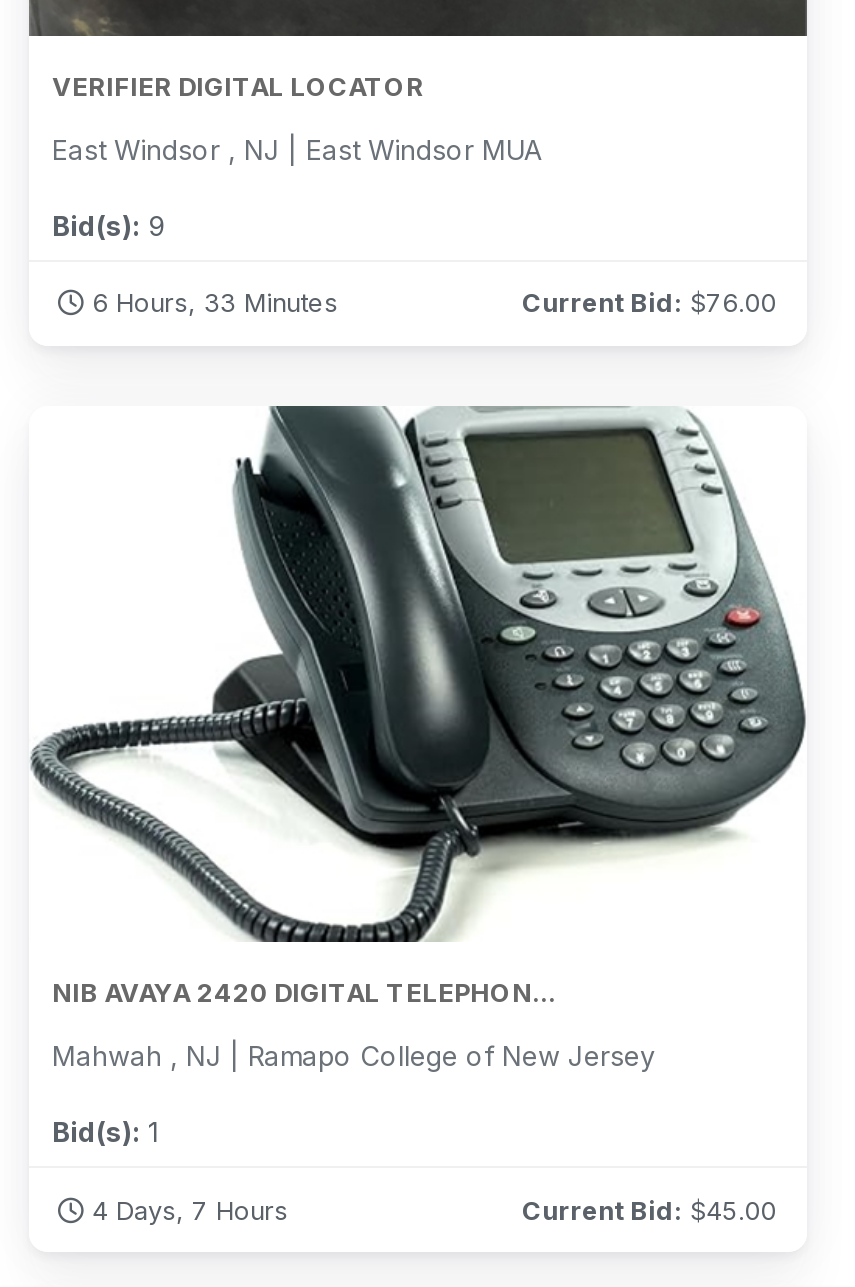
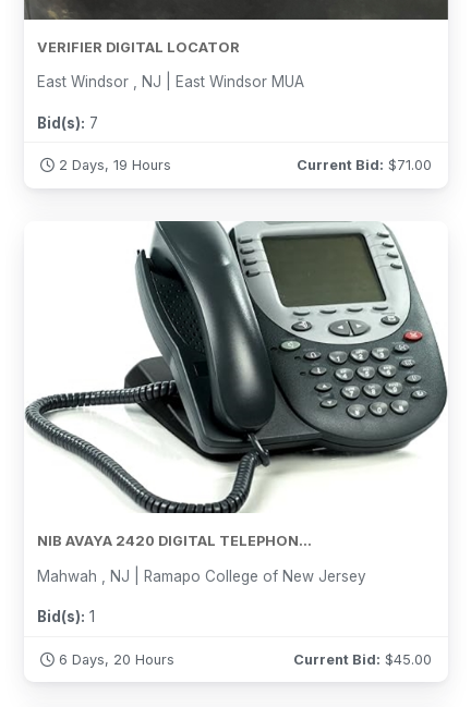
- Bid(s): 9
+ Bid(s): 7

- 6 Hours, 33 Minutes
- Current Bid: $76.00
+ 2 Days, 19 Hours
+ Current Bid: $71.00

- 4 Days, 7 Hours
+ 6 Days, 20 Hours
